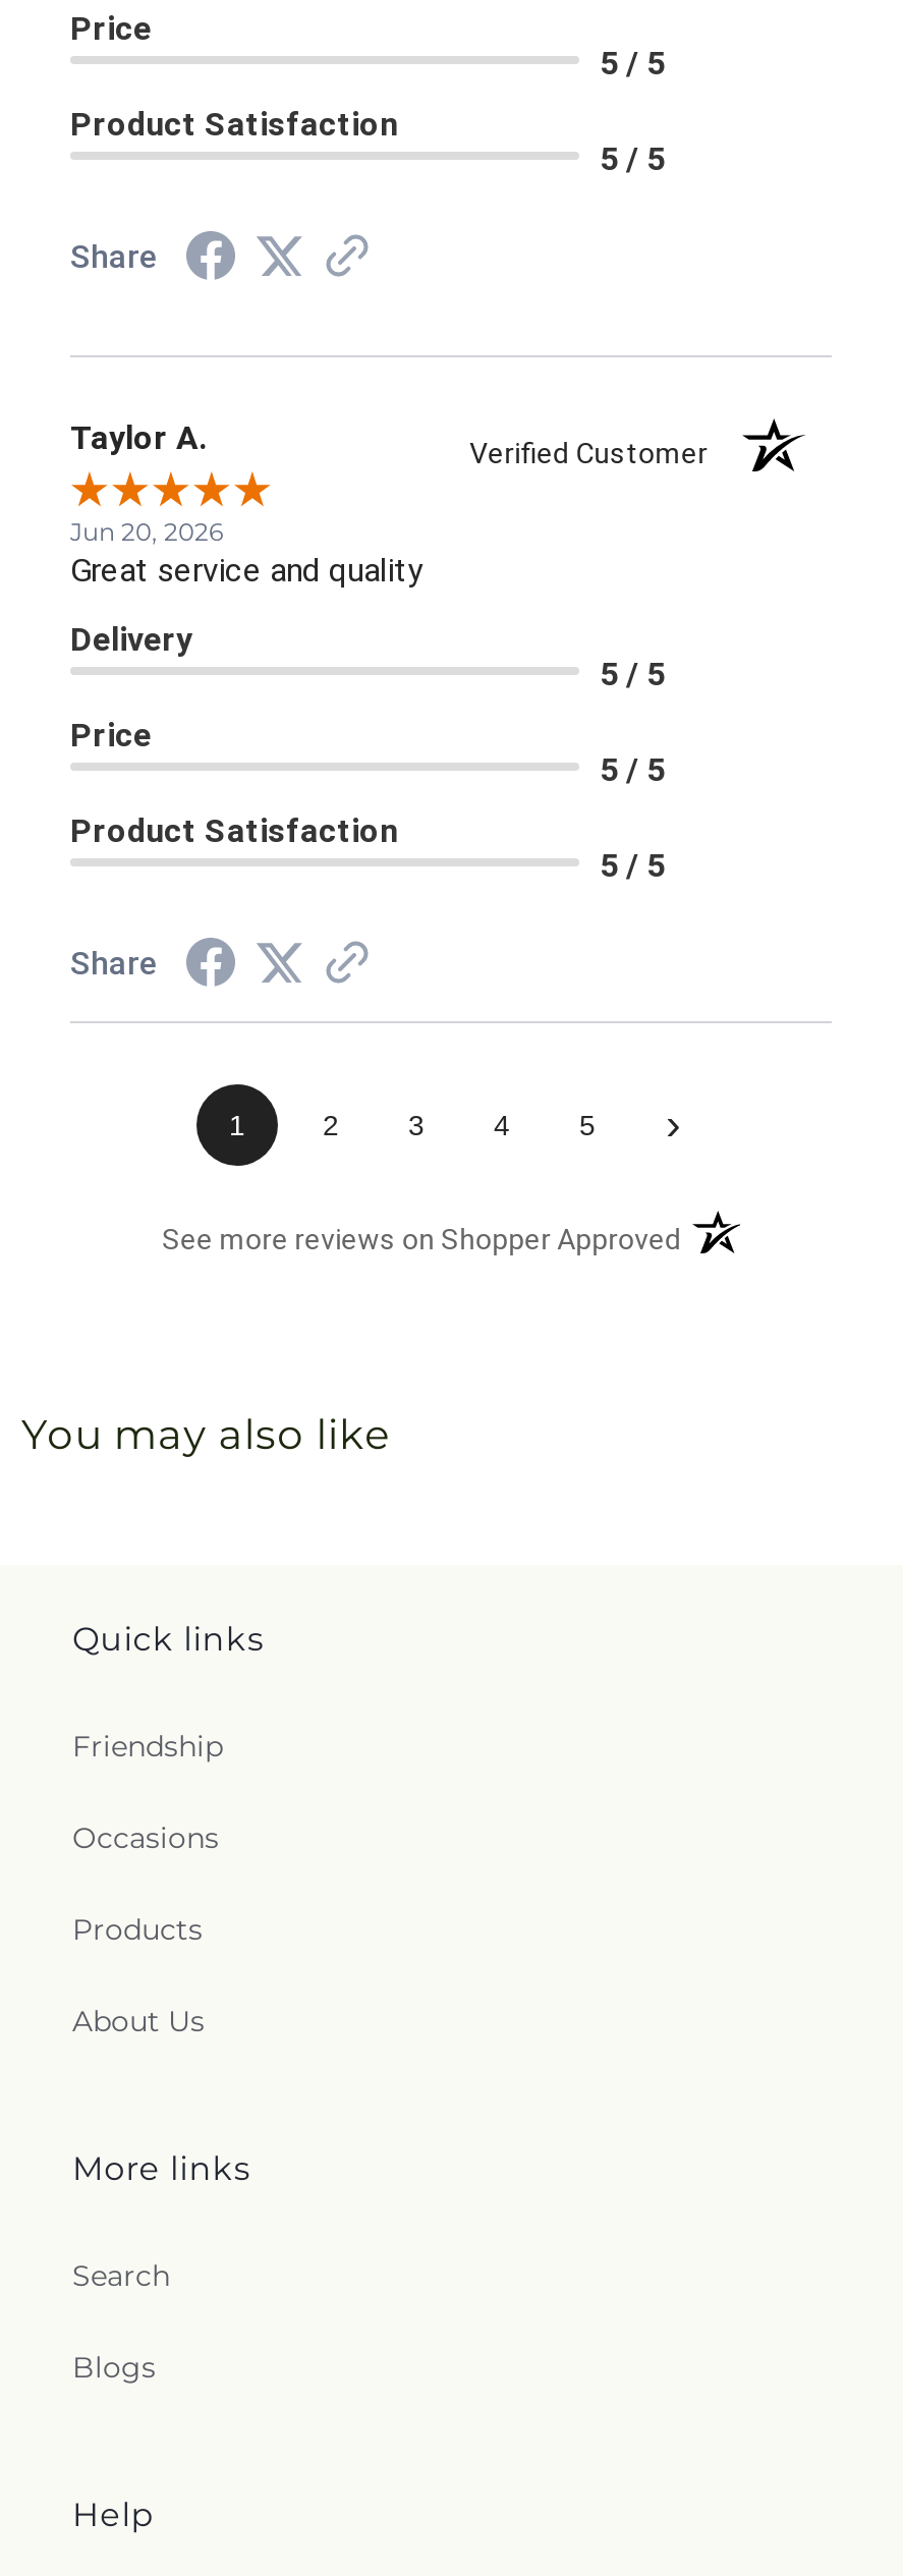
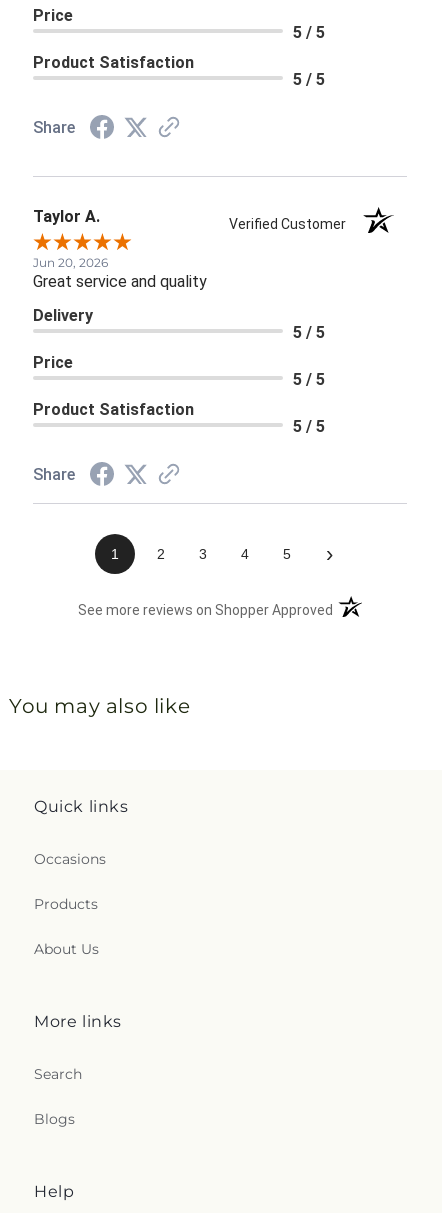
- Friendship
